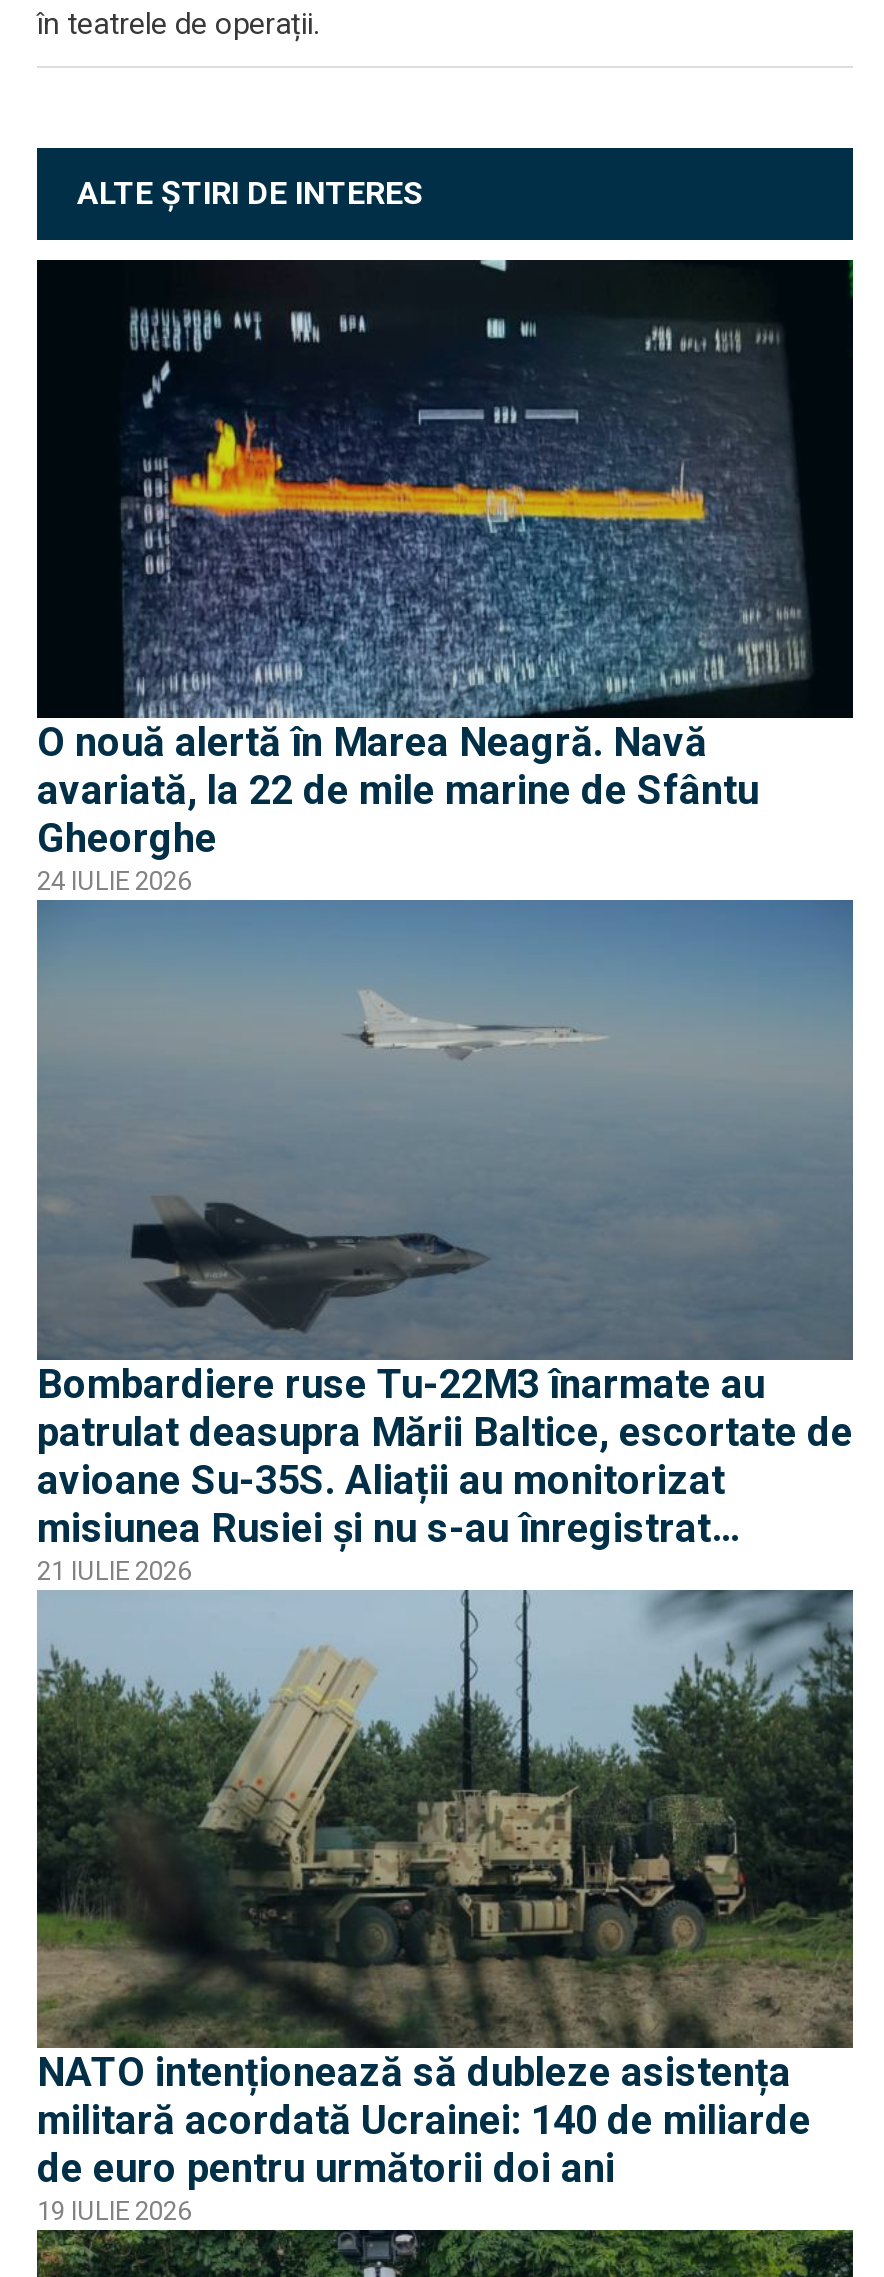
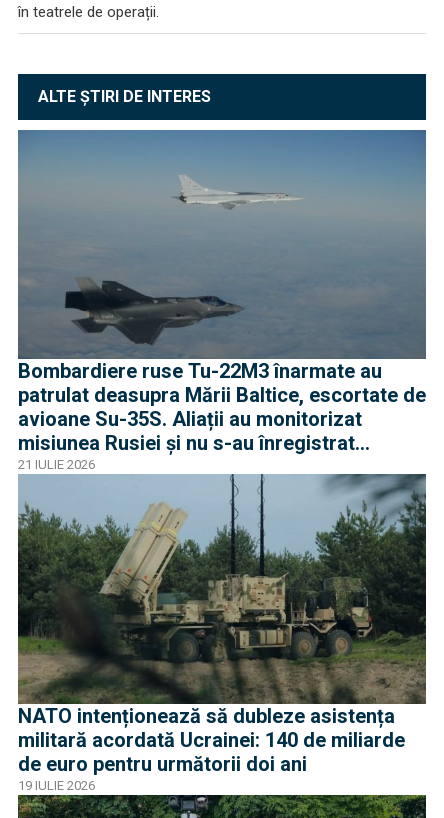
- [image]
- O nouă alertă în Marea Neagră. Navă
- avariată, la 22 de mile marine de Sfântu
- Gheorghe
- 24 IULIE 2026
